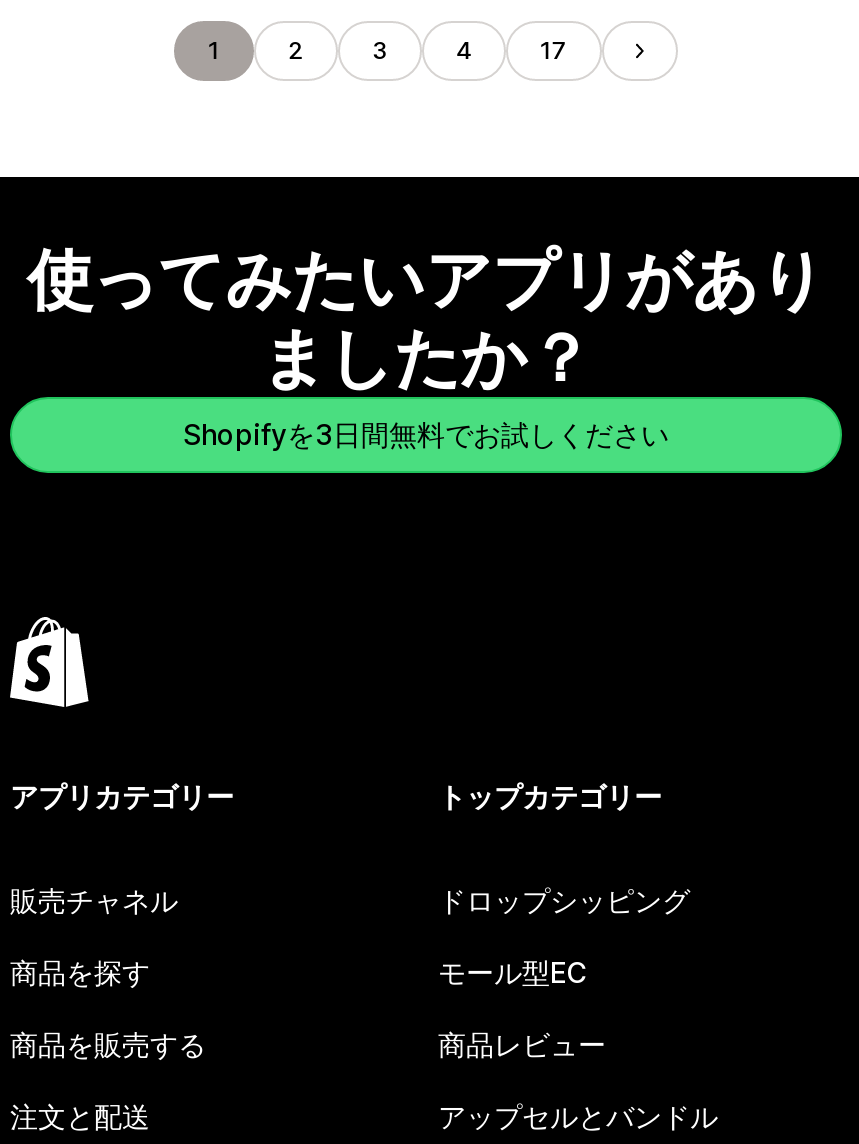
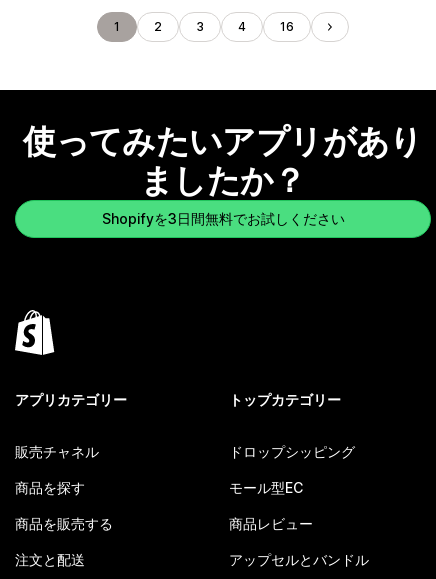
- 17
+ 16
